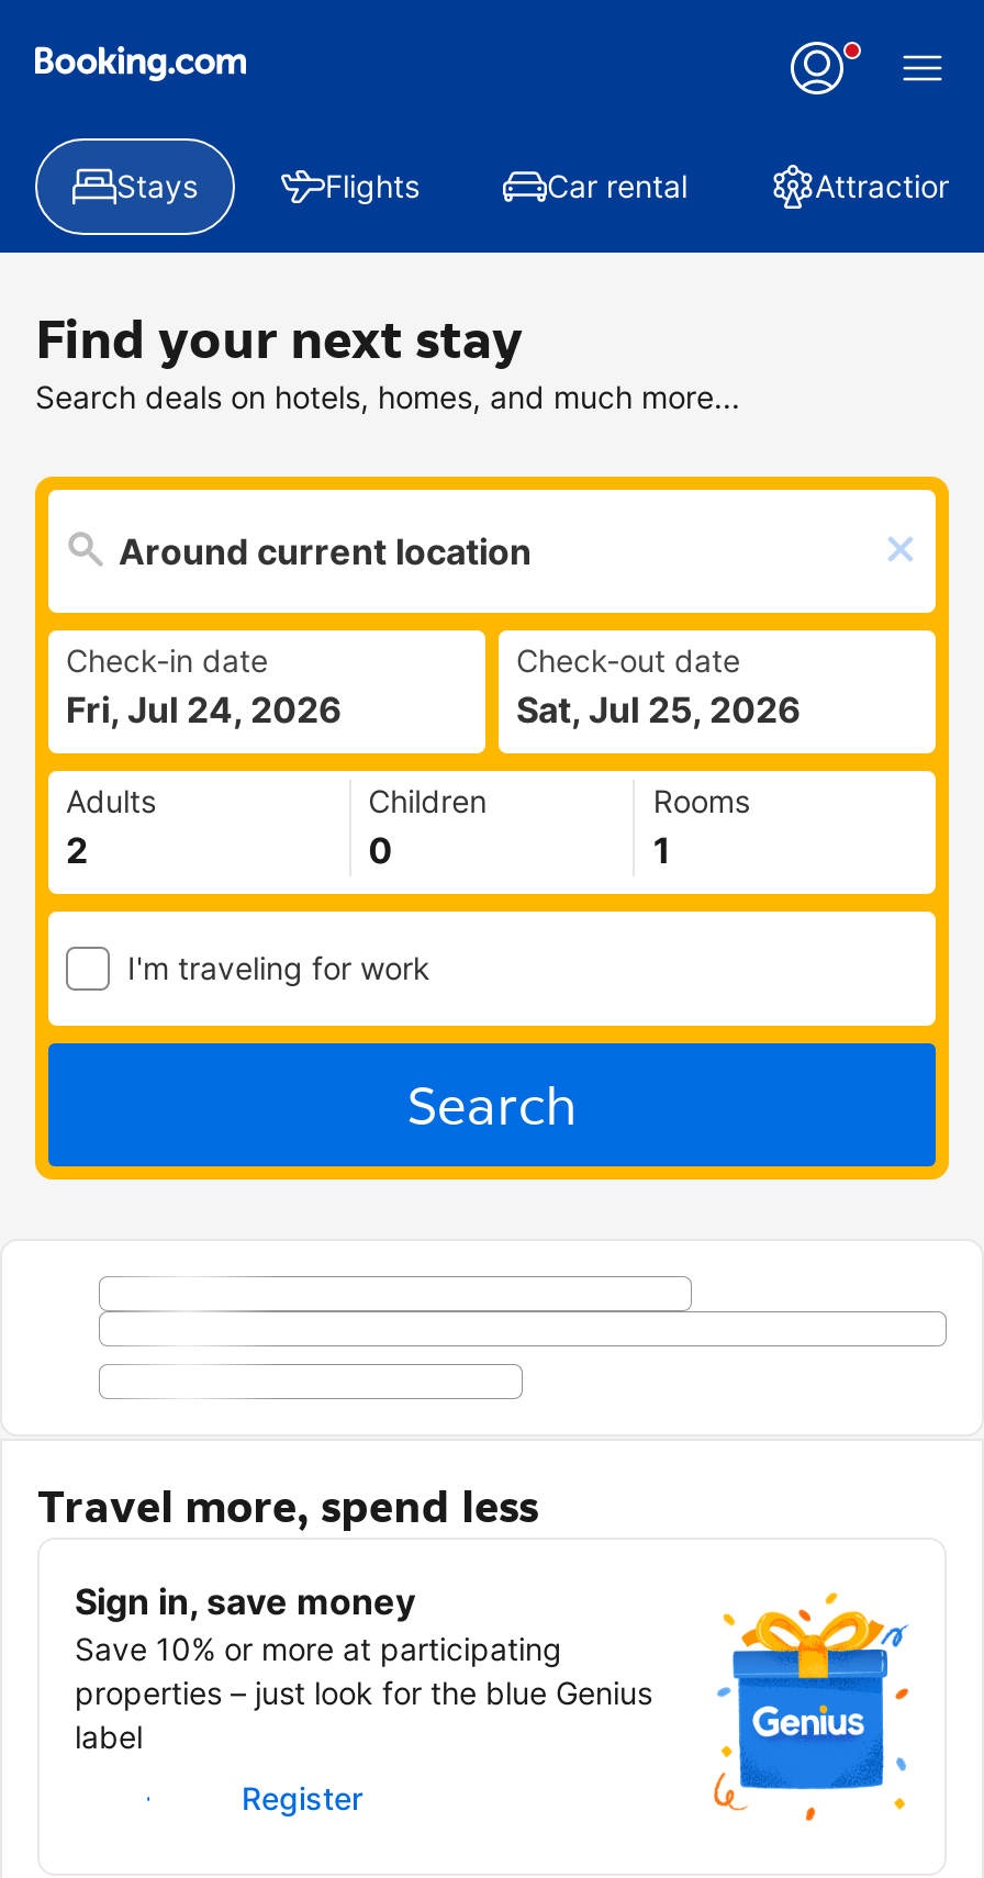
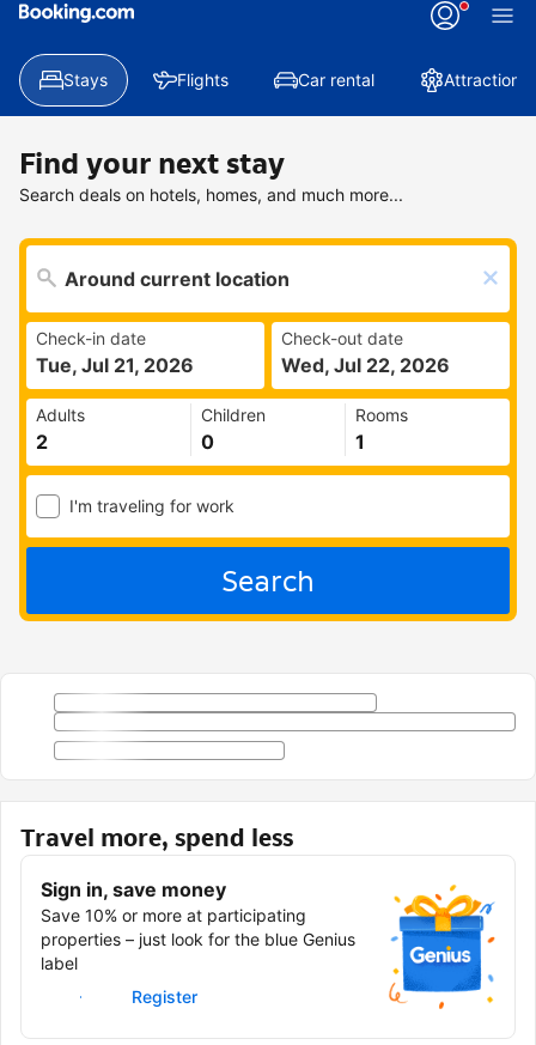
- Fri, Jul 24, 2026
+ Tue, Jul 21, 2026

- Sat, Jul 25, 2026
+ Wed, Jul 22, 2026
